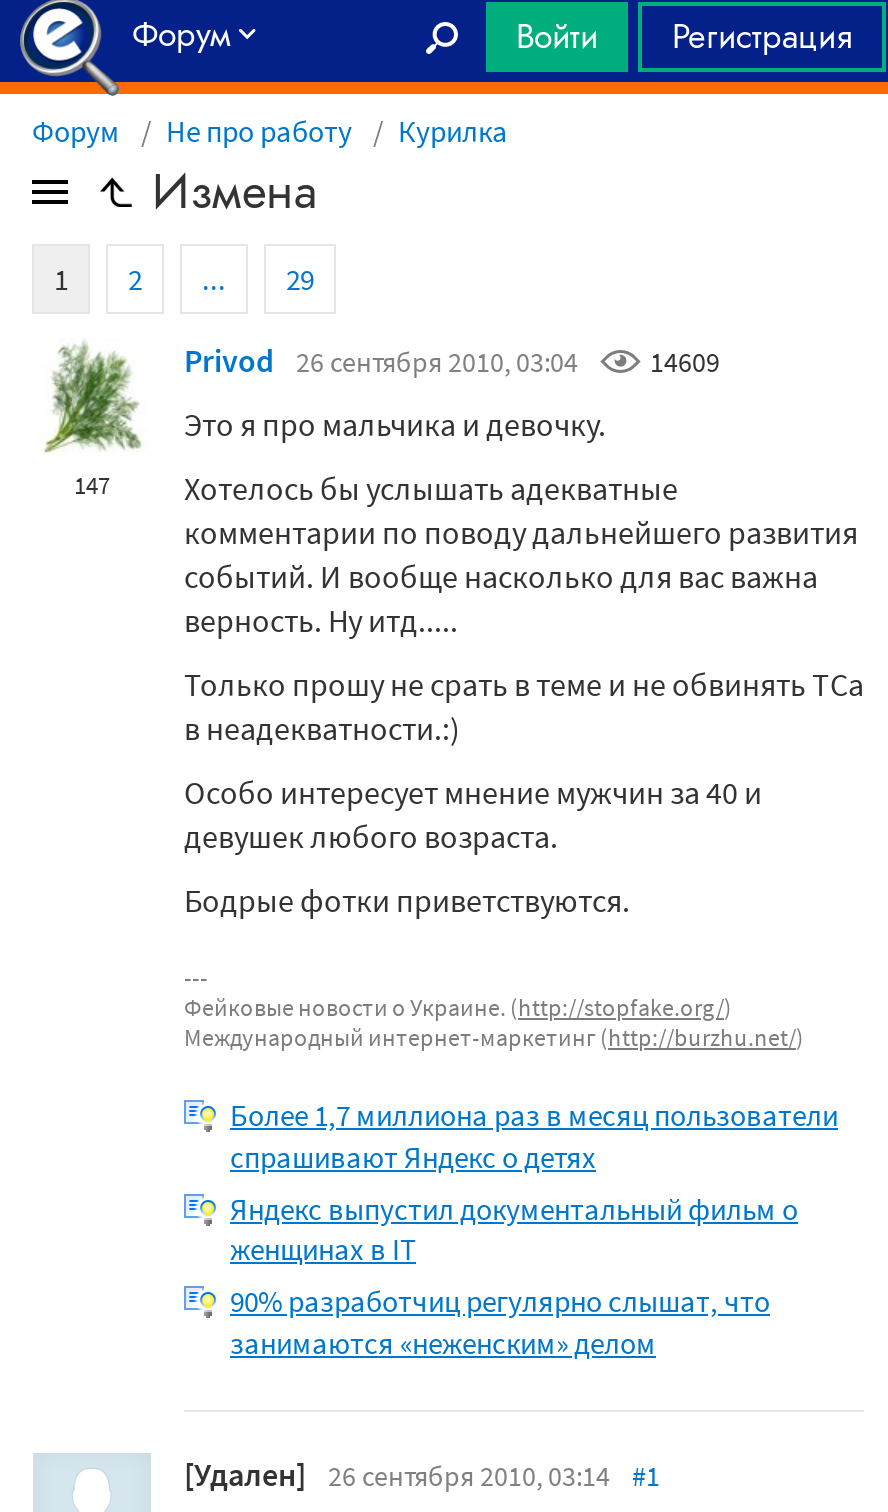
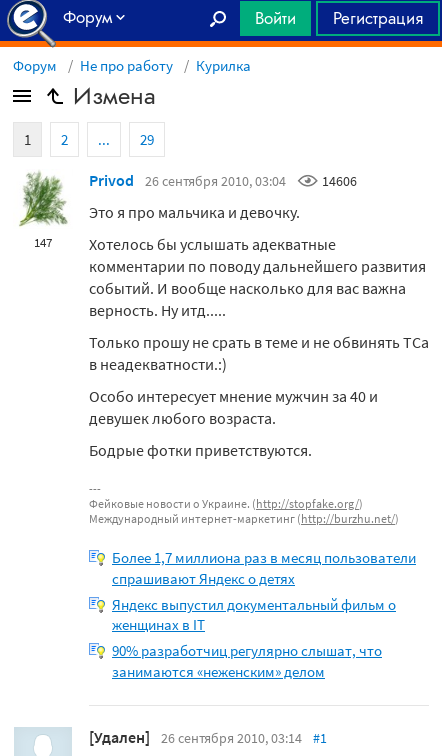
- Privod 26 сентября 2010, 03:04 14609
+ Privod 26 сентября 2010, 03:04 14606
